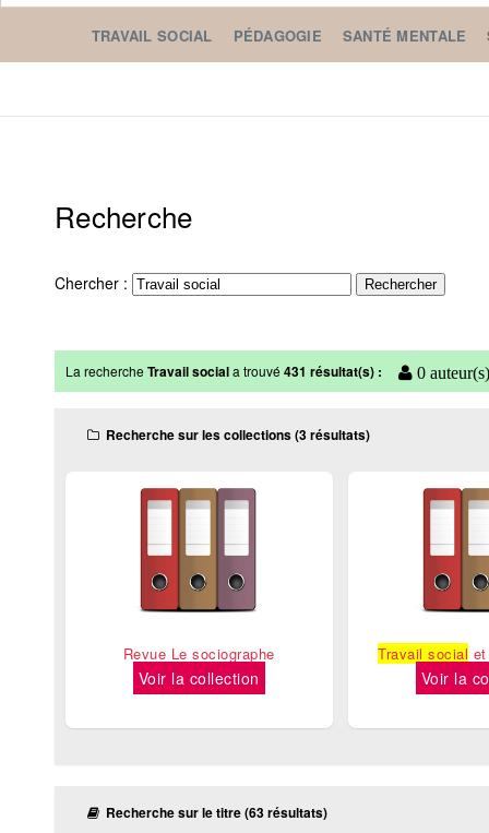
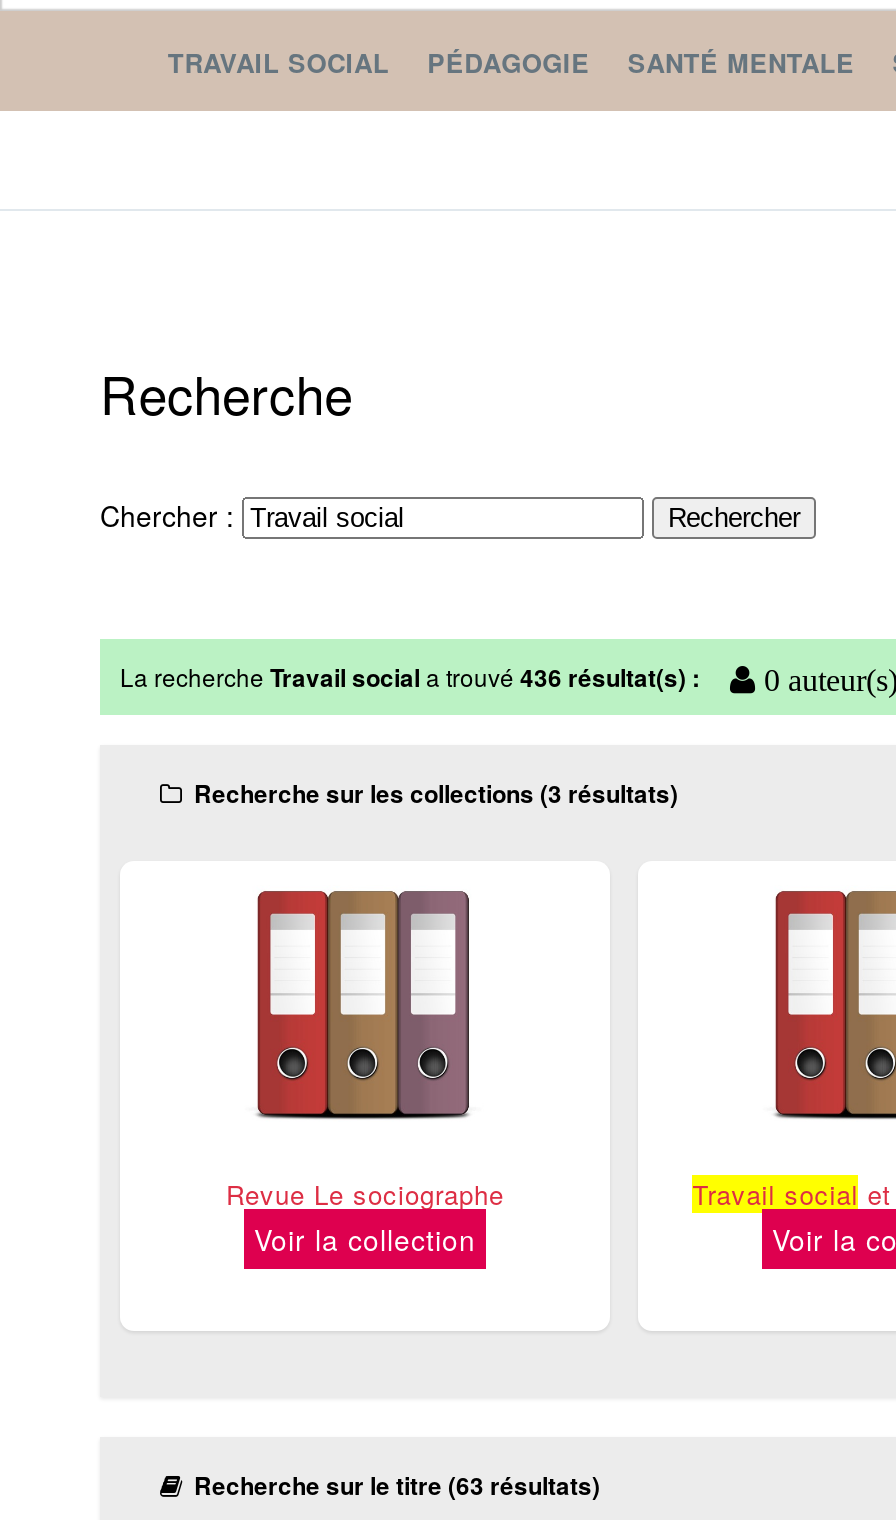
- La recherche Travail social a trouvé 431 résultat(s) :
+ La recherche Travail social a trouvé 436 résultat(s) :
